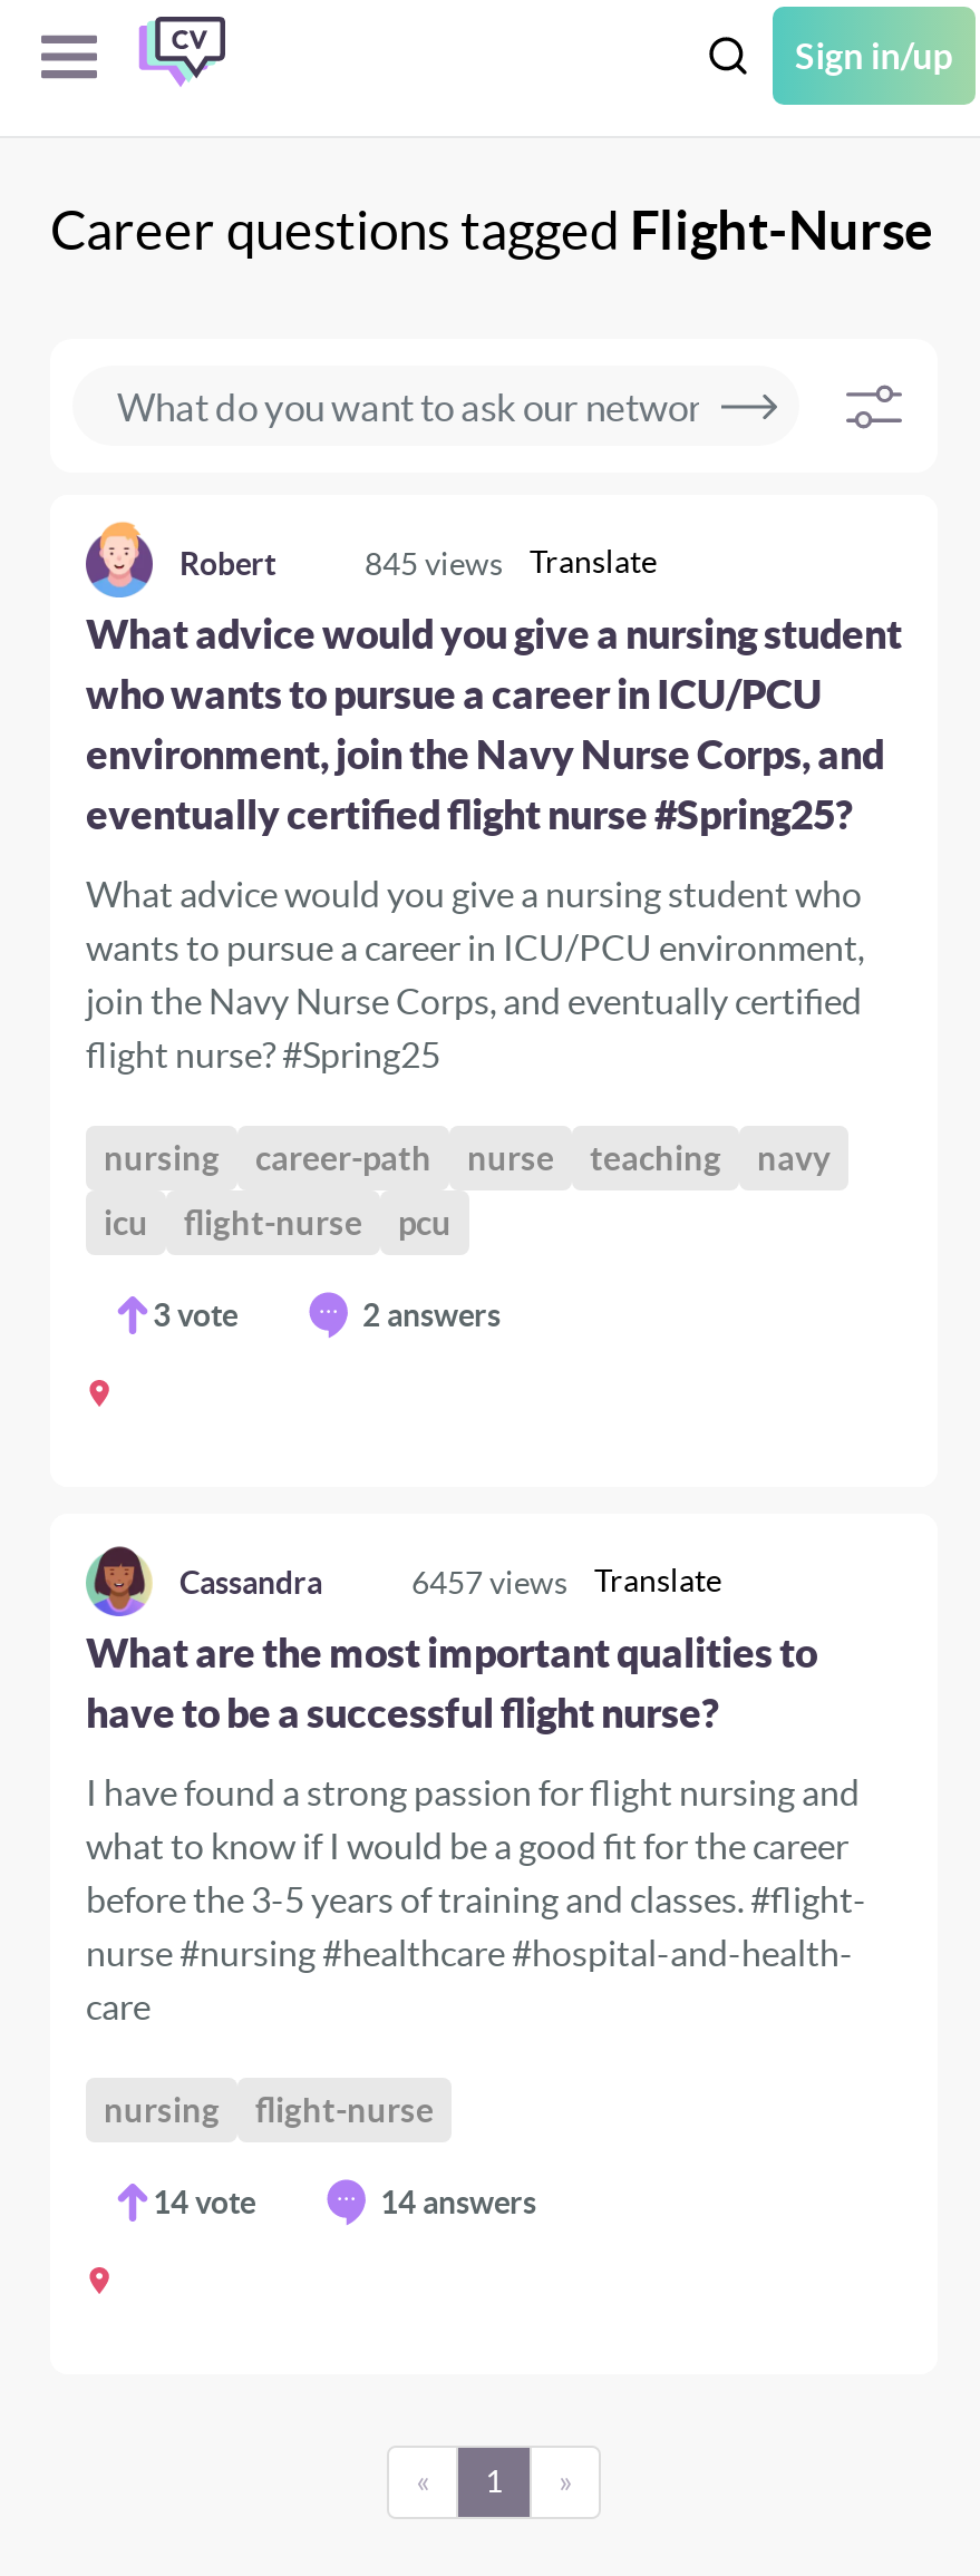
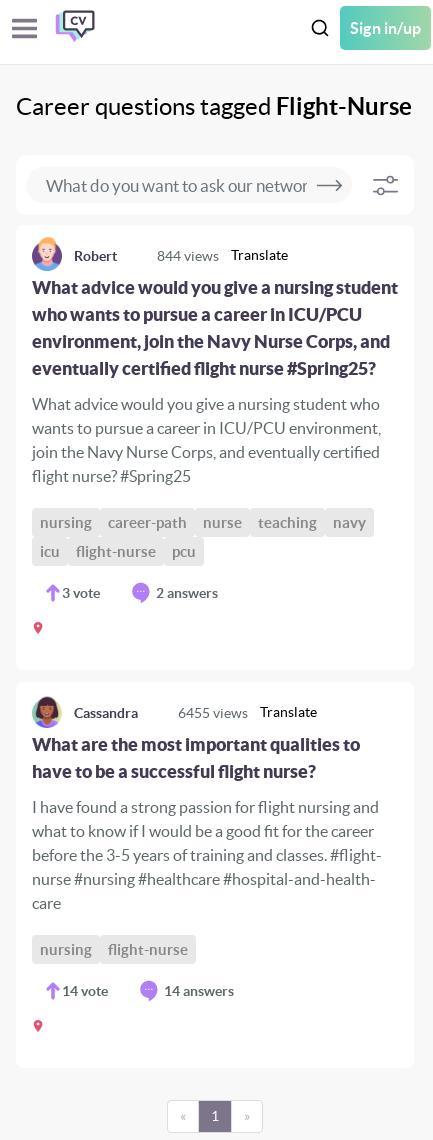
- 845 views Translate
+ 844 views Translate

- 6457 views Translate
+ 6455 views Translate
